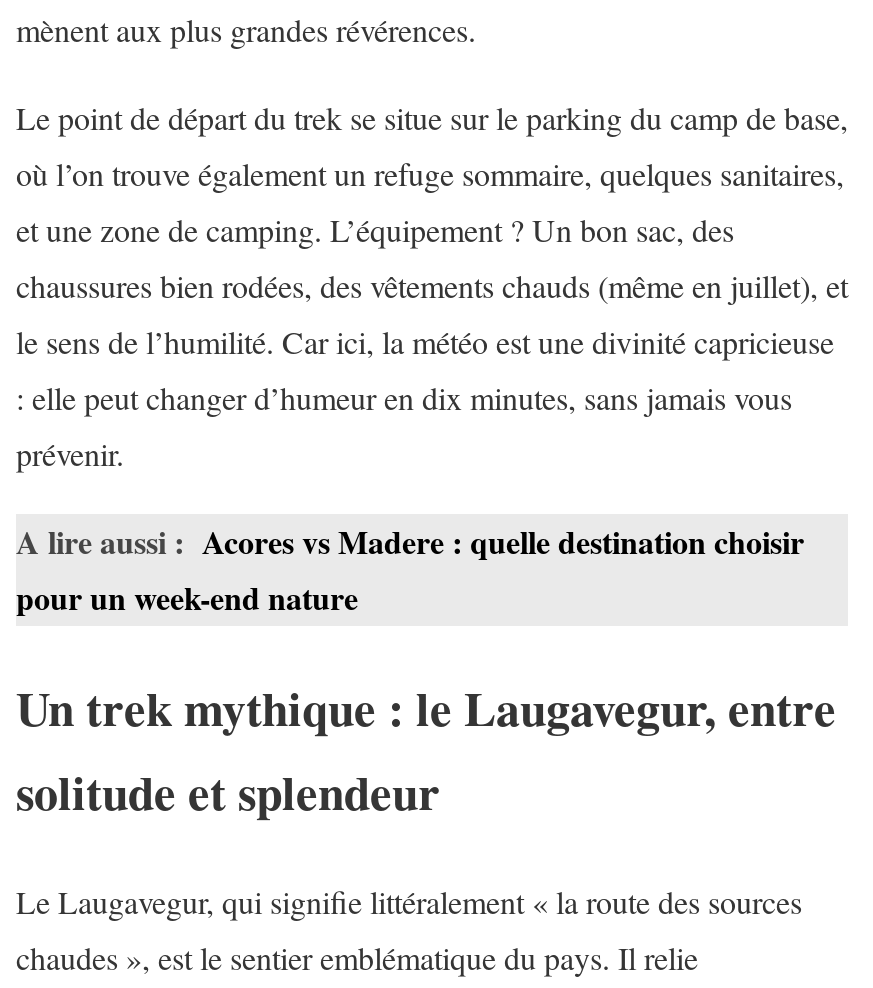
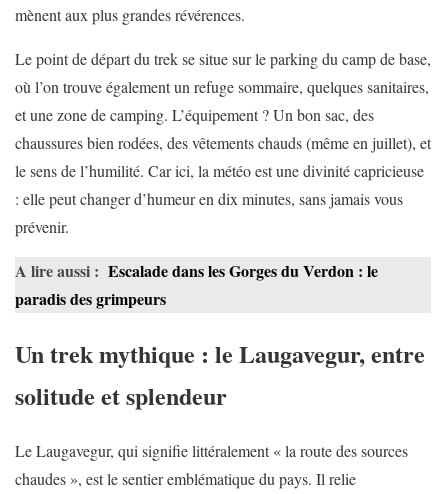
- A lire aussi : Acores vs Madere : quelle destination choisir
- pour un week-end nature
+ A lire aussi : Escalade dans les Gorges du Verdon : le
+ paradis des grimpeurs
